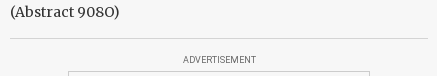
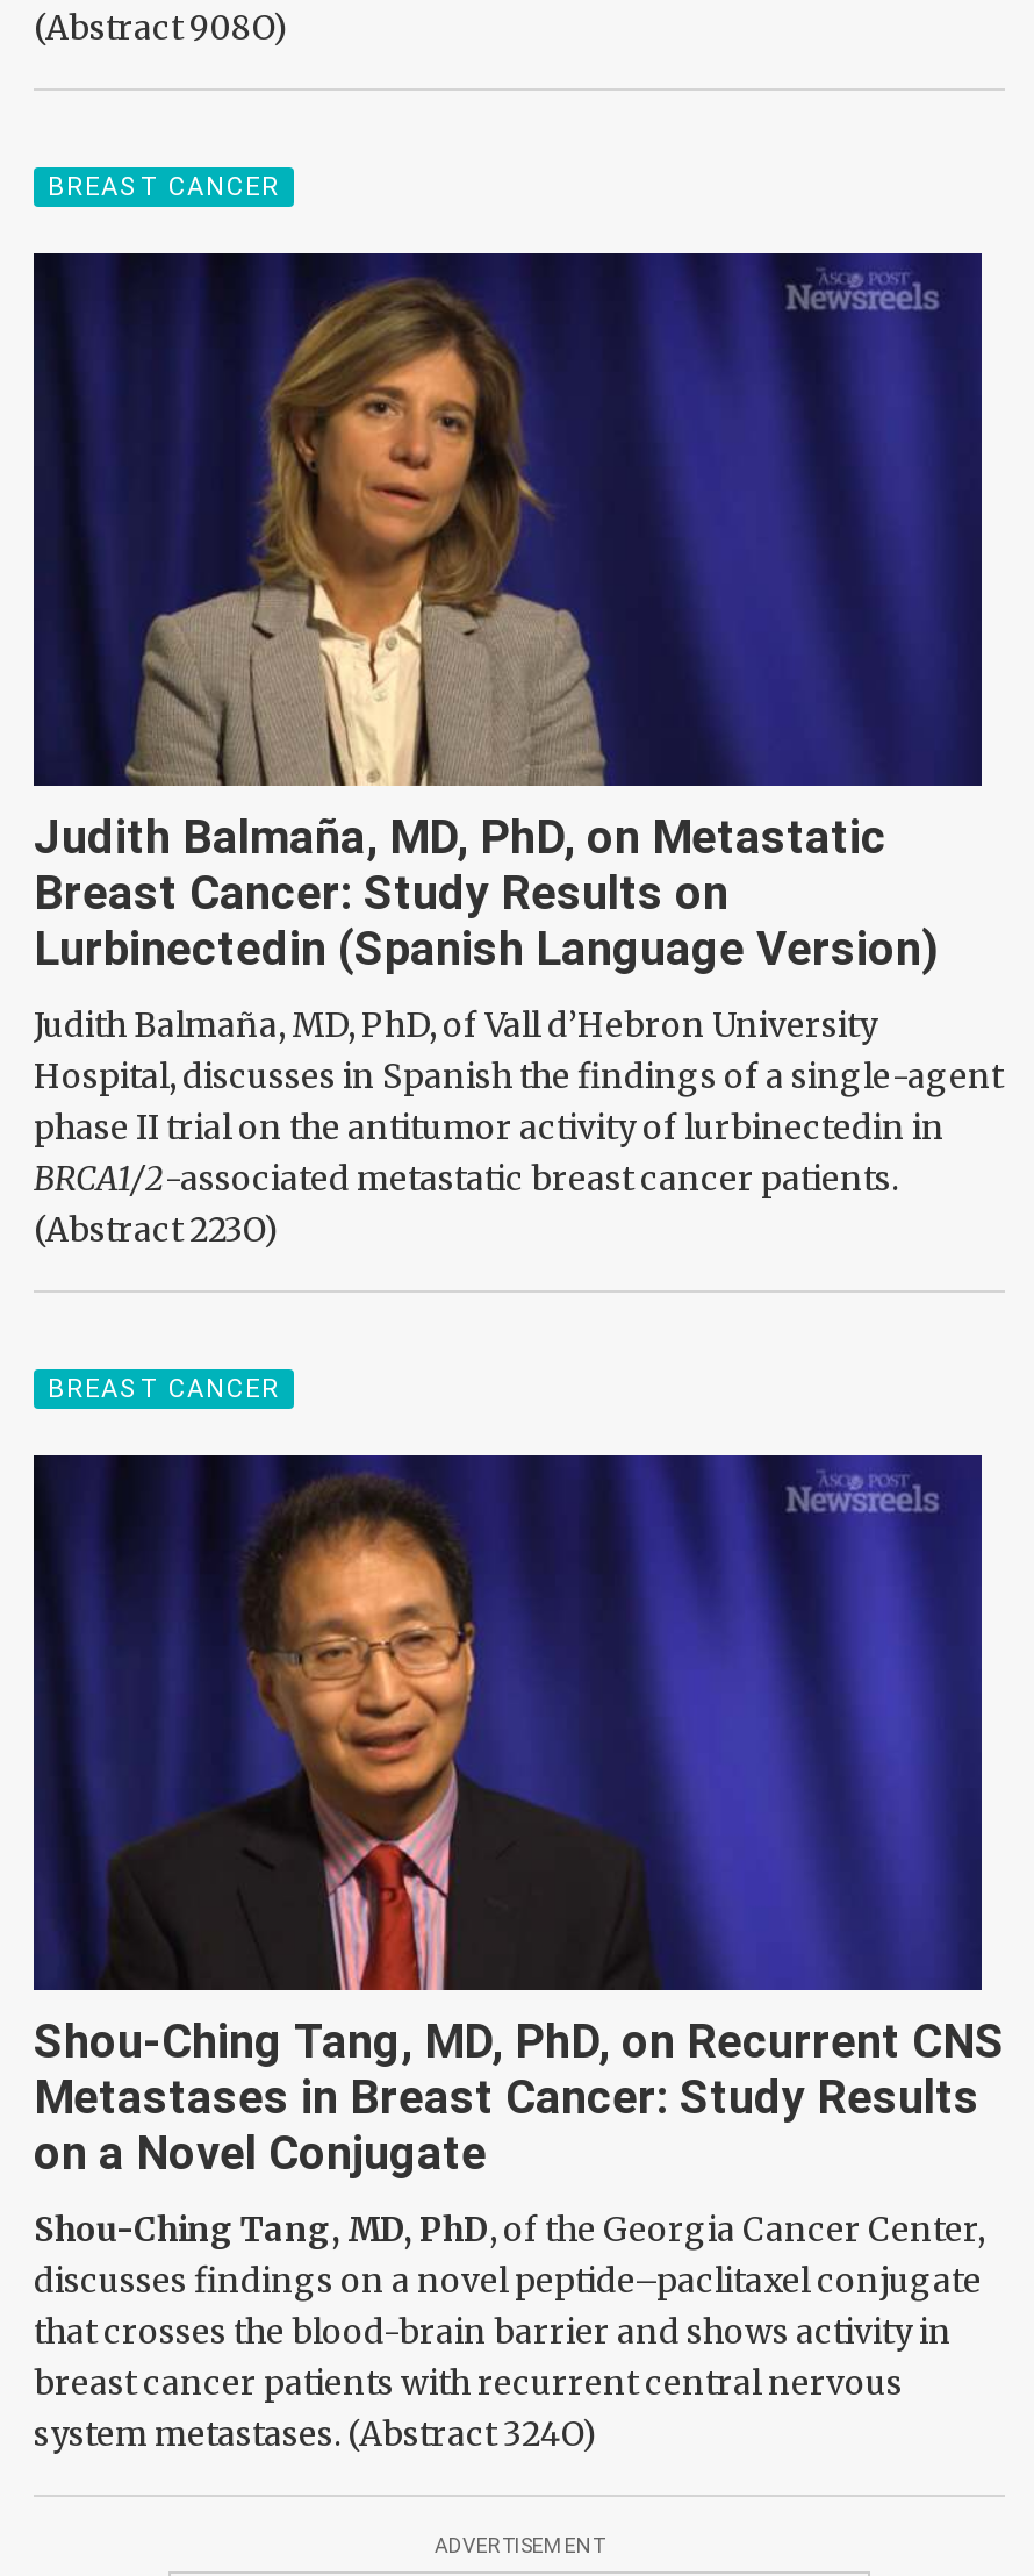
+ [image]
+ Judith Balmaña, MD, PhD, on Metastatic
+ Breast Cancer: Study Results on
+ Lurbinectedin (Spanish Language Version)
+ Judith Balmaña, MD, PhD, of Vall d’Hebron University
+ Hospital, discusses in Spanish the findings of a single-agent
+ phase II trial on the antitumor activity of lurbinectedin in
+ BRCA1/2-associated metastatic breast cancer patients.
+ (Abstract 223O)

+ [image]
+ Shou-Ching Tang, MD, PhD, on Recurrent CNS
+ Metastases in Breast Cancer: Study Results
+ on a Novel Conjugate
+ Shou-Ching Tang, MD, PhD, of the Georgia Cancer Center,
+ discusses findings on a novel peptide–paclitaxel conjugate
+ that crosses the blood-brain barrier and shows activity in
+ breast cancer patients with recurrent central nervous
+ system metastases. (Abstract 324O)

+ BREAST CANCER

+ BREAST CANCER
